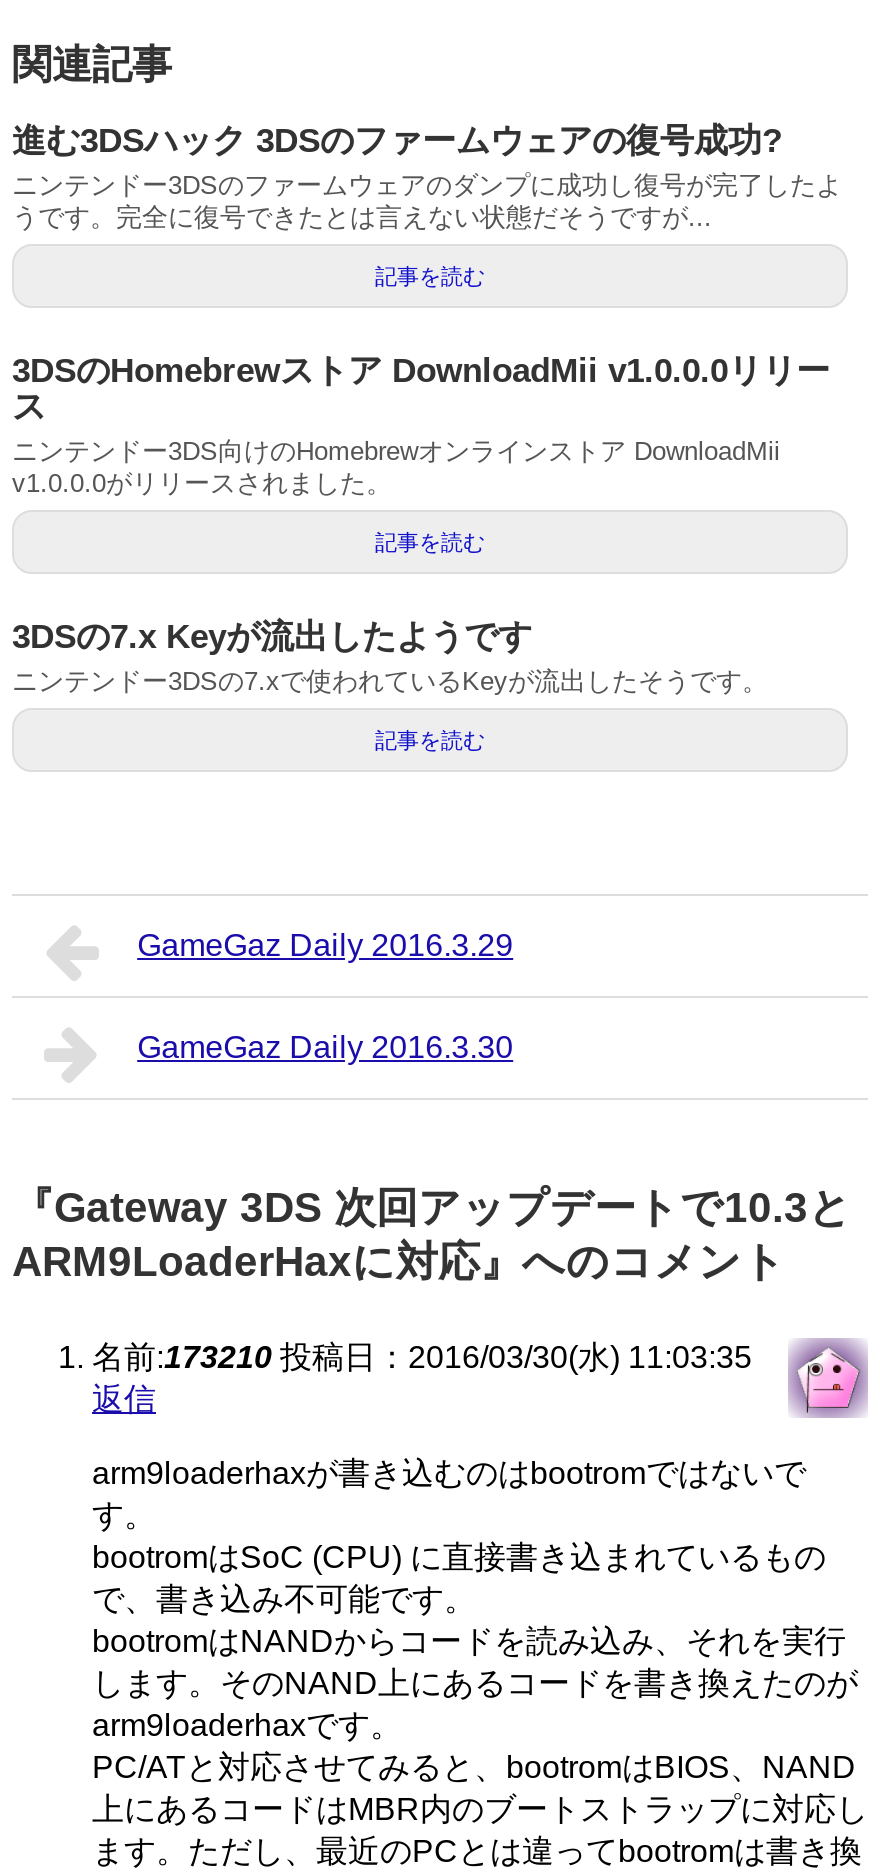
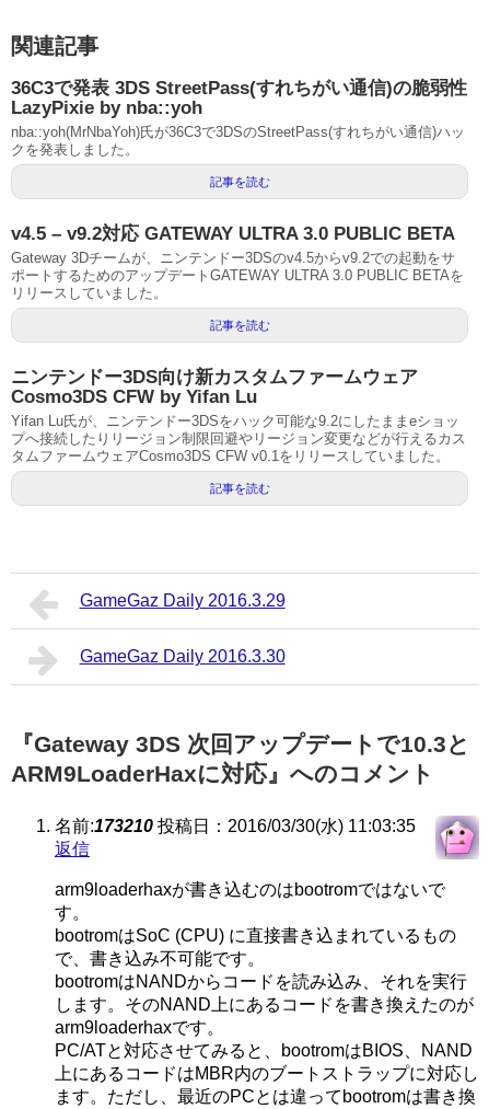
- 進む3DSハック 3DSのファームウェアの復号成功?
- ニンテンドー3DSのファームウェアのダンプに成功し復号が完了したよ
- うです。完全に復号できたとは言えない状態だそうですが...
+ 36C3で発表 3DS StreetPass(すれちがい通信)の脆弱性
+ LazyPixie by nba::yoh
+ nba::yoh(MrNbaYoh)氏が36C3で3DSのStreetPass(すれちがい通信)ハッ
+ クを発表しました。

- 3DSのHomebrewストア DownloadMii v1.0.0.0リリー
- ス
- ニンテンドー3DS向けのHomebrewオンラインストア DownloadMii
- v1.0.0.0がリリースされました。
+ v4.5 – v9.2対応 GATEWAY ULTRA 3.0 PUBLIC BETA
+ Gateway 3Dチームが、ニンテンドー3DSのv4.5からv9.2での起動をサ
+ ポートするためのアップデートGATEWAY ULTRA 3.0 PUBLIC BETAを
+ リリースしていました。

- 3DSの7.x Keyが流出したようです
- ニンテンドー3DSの7.xで使われているKeyが流出したそうです。
+ ニンテンドー3DS向け新カスタムファームウェア
+ Cosmo3DS CFW by Yifan Lu
+ Yifan Lu氏が、ニンテンドー3DSをハック可能な9.2にしたままeショッ
+ プへ接続したりリージョン制限回避やリージョン変更などが行えるカス
+ タムファームウェアCosmo3DS CFW v0.1をリリースしていました。
